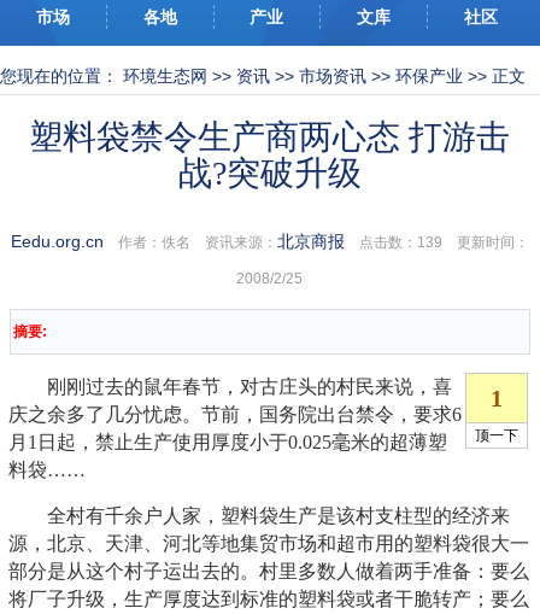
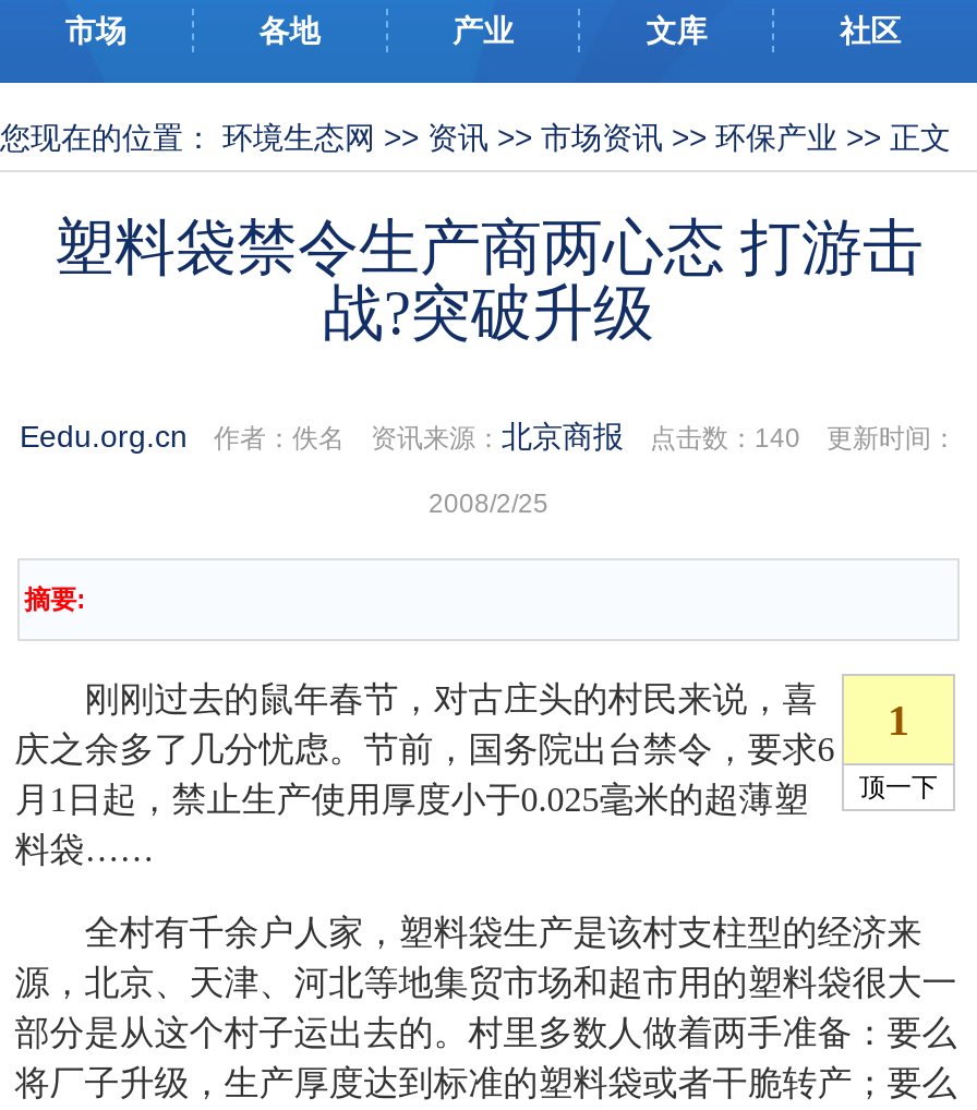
- Eedu.org.cn作者：佚名 资讯来源：北京商报点击数：139 更新时间：
+ Eedu.org.cn作者：佚名 资讯来源：北京商报点击数：140 更新时间：
